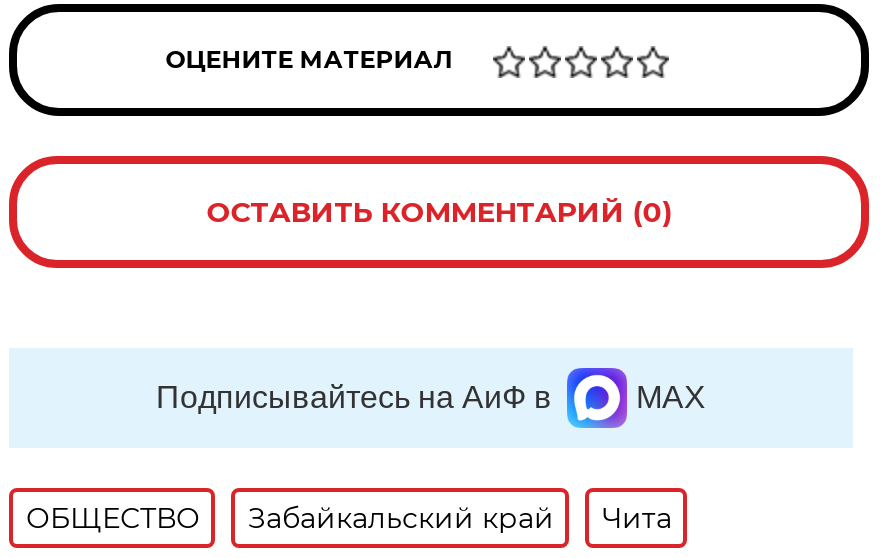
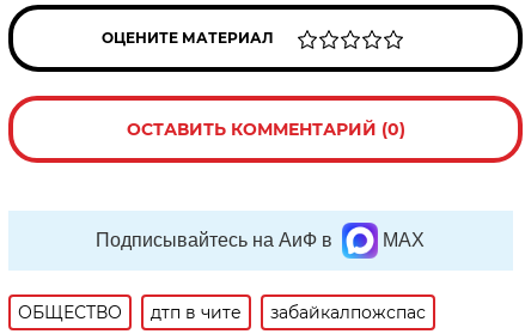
- Забайкальский край
- Чита
+ дтп в чите
+ забайкалпожспас
